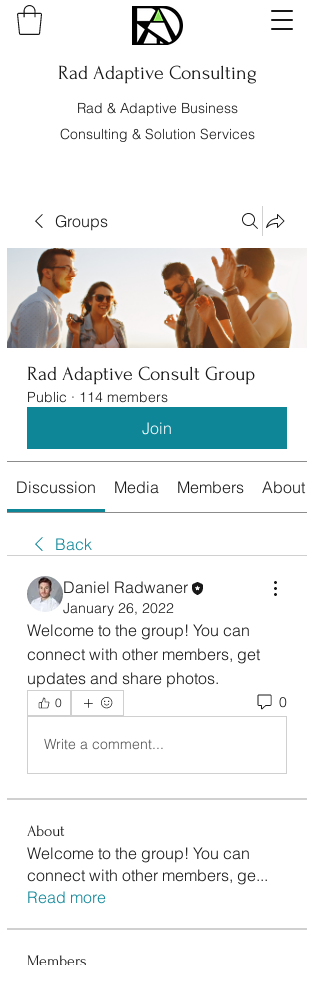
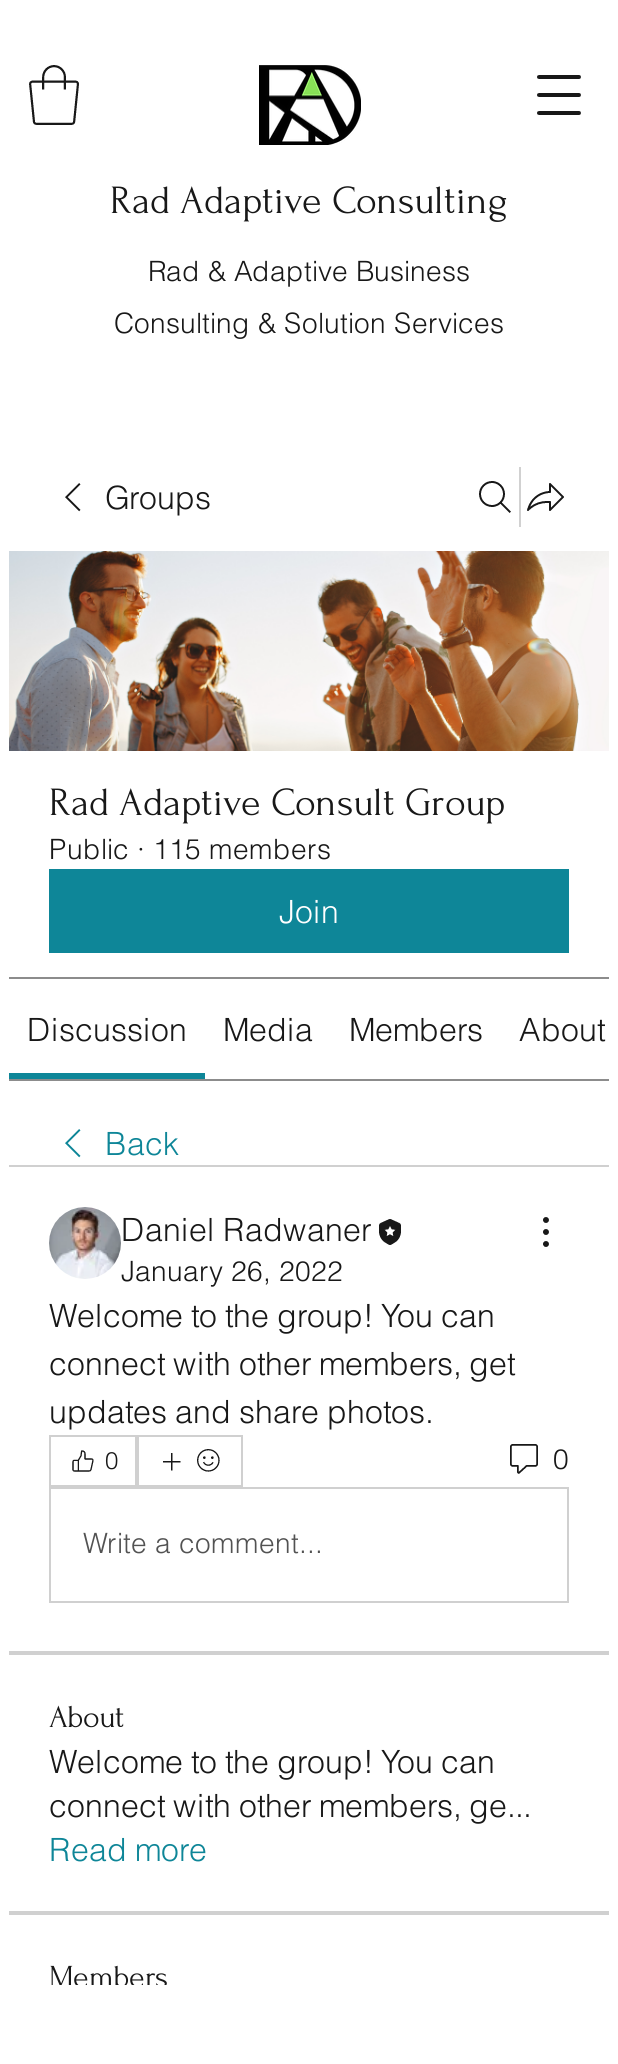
- Public · 114 members
+ Public · 115 members
